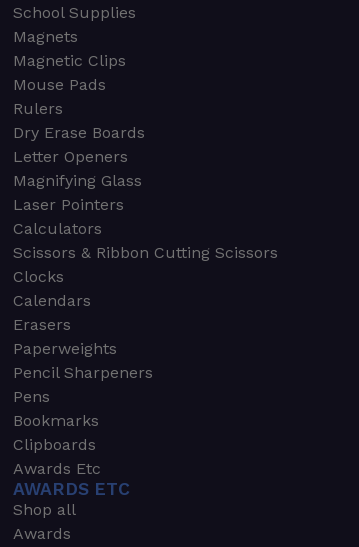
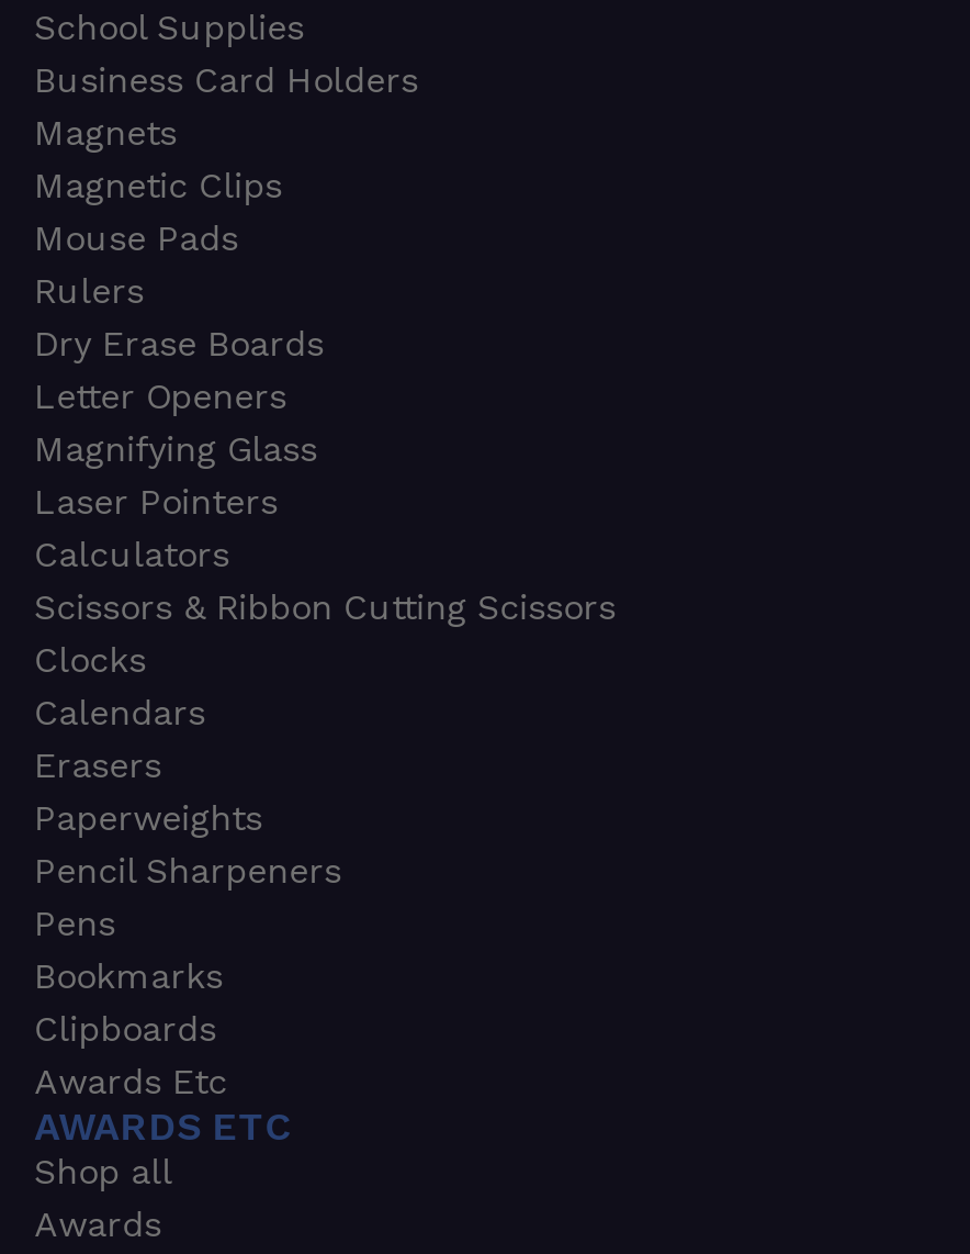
+ Business Card Holders
